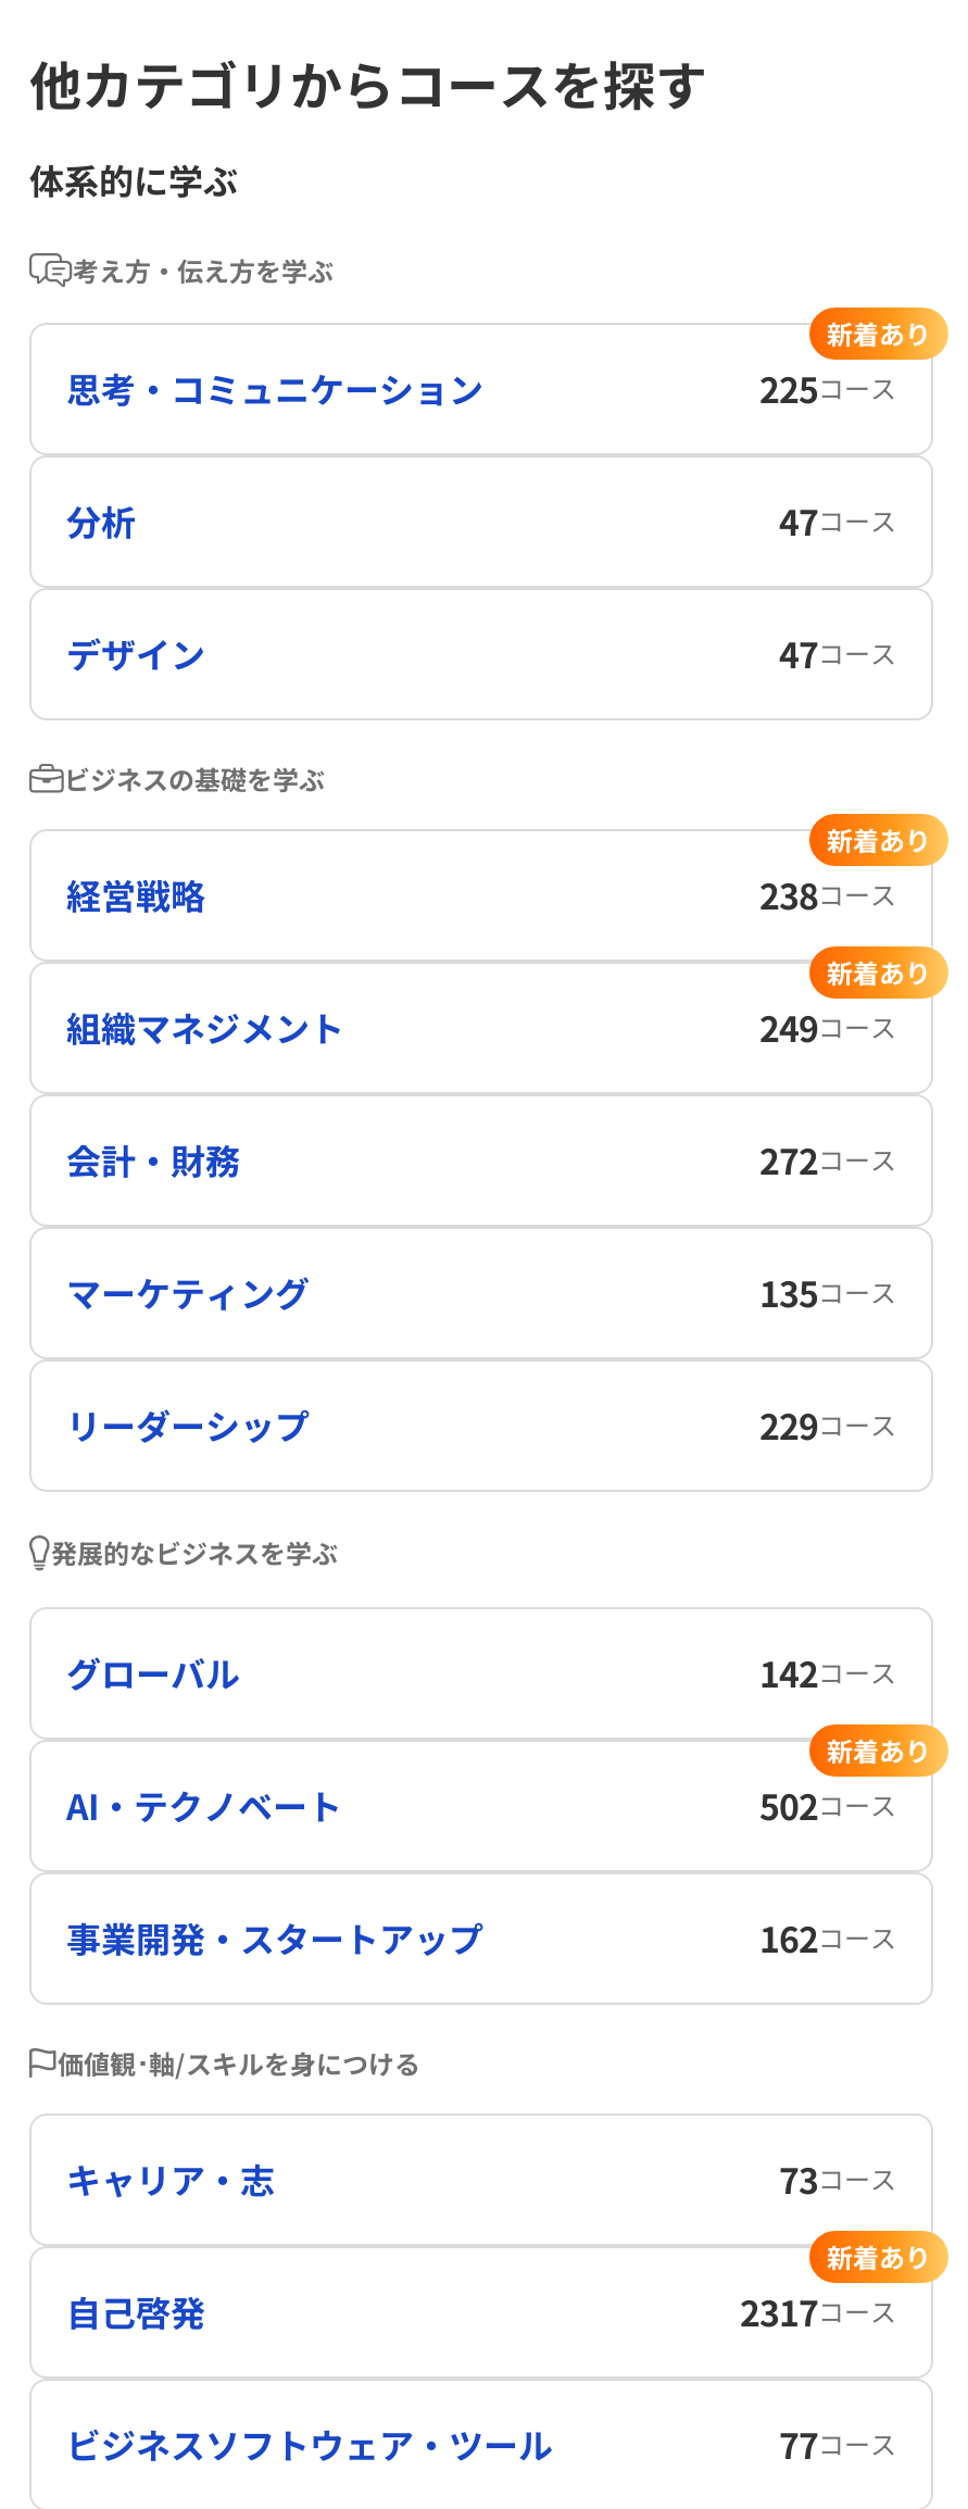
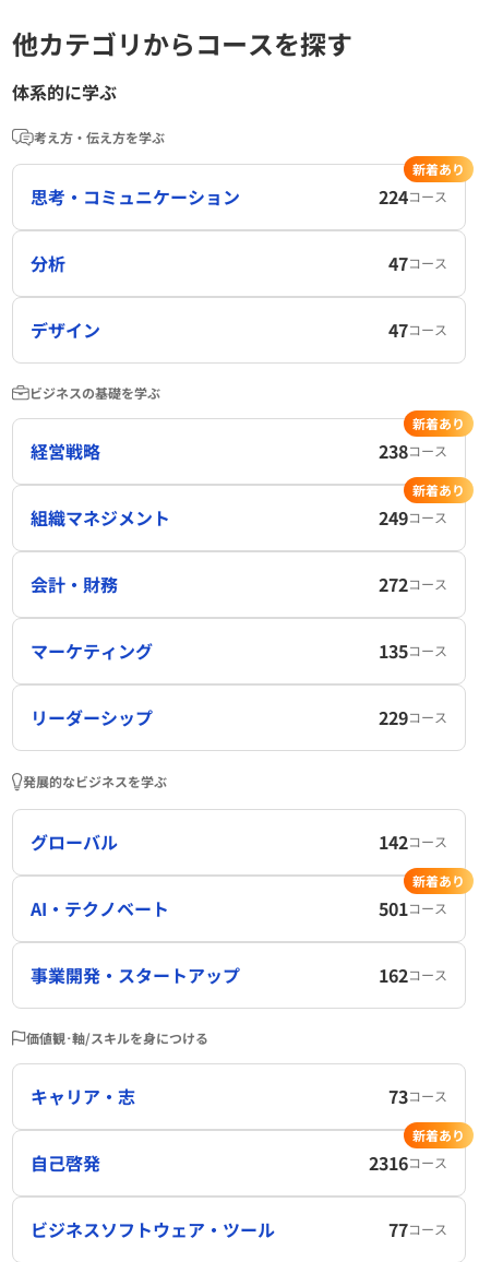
- 225コース
+ 224コース

- 502コース
+ 501コース

- 2317コース
+ 2316コース
